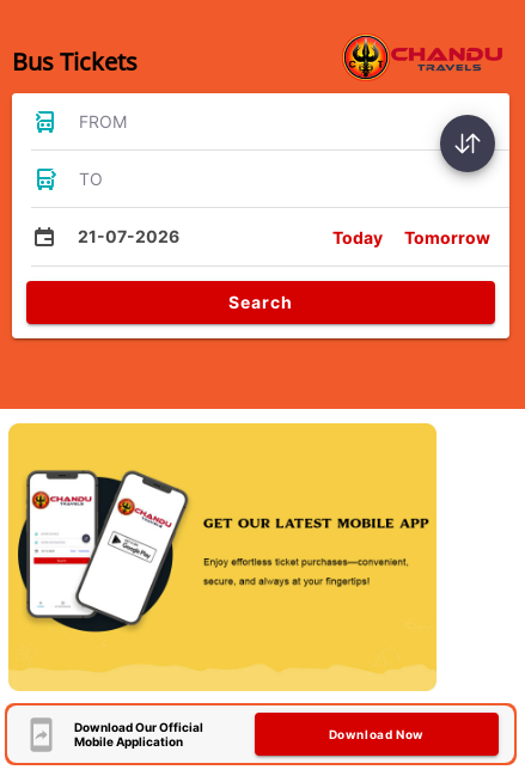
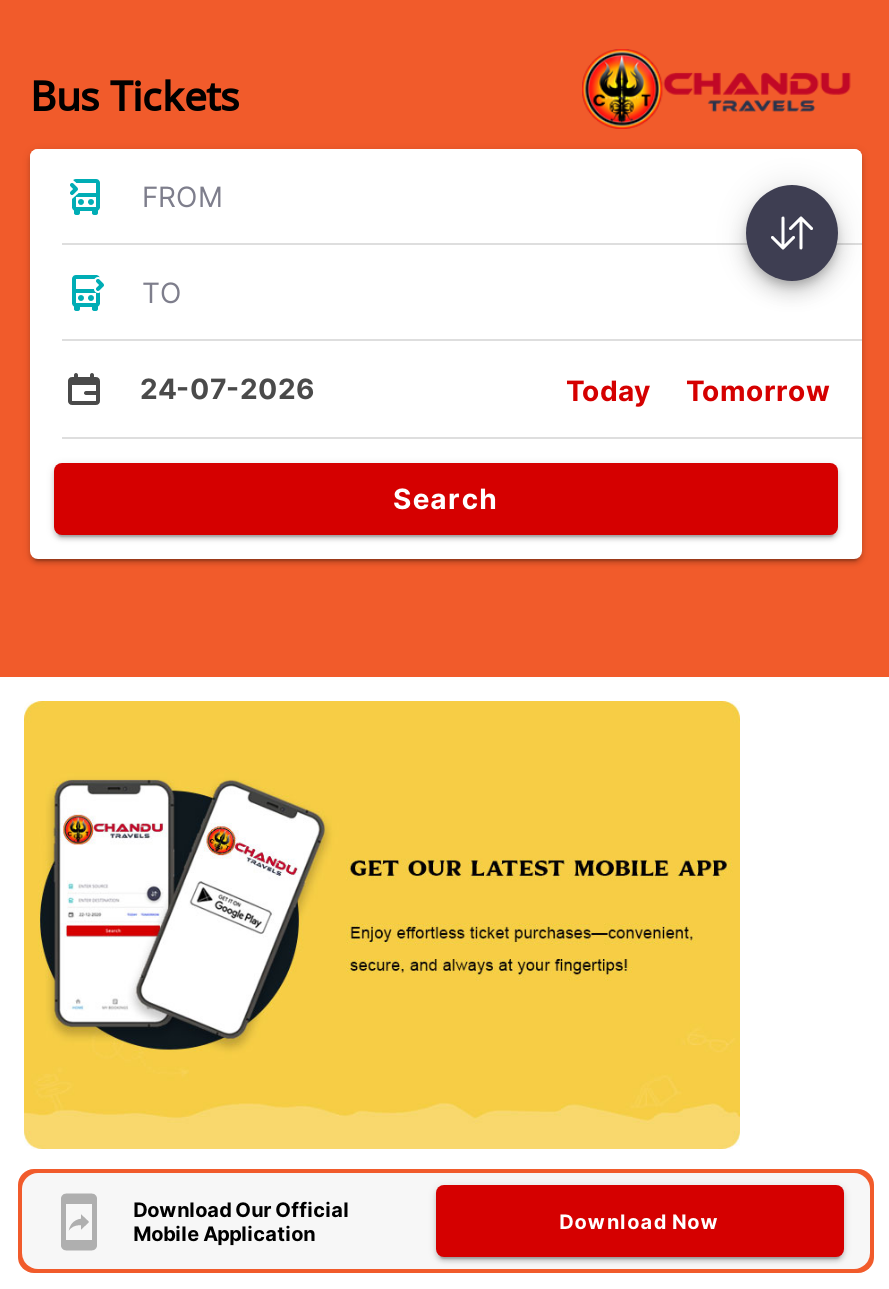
- 21-07-2026
+ 24-07-2026
